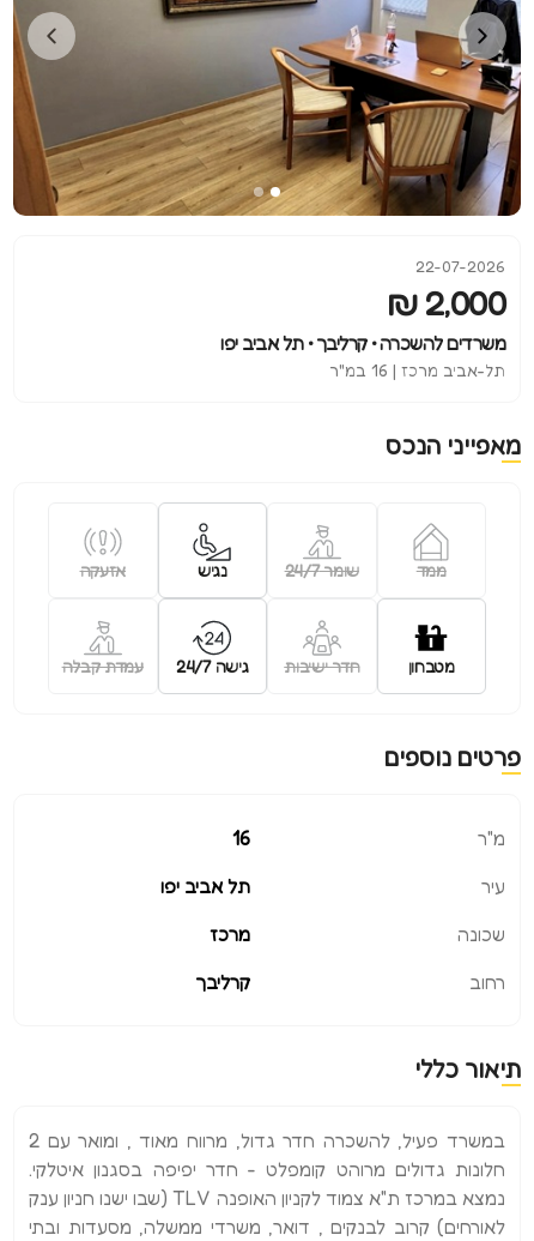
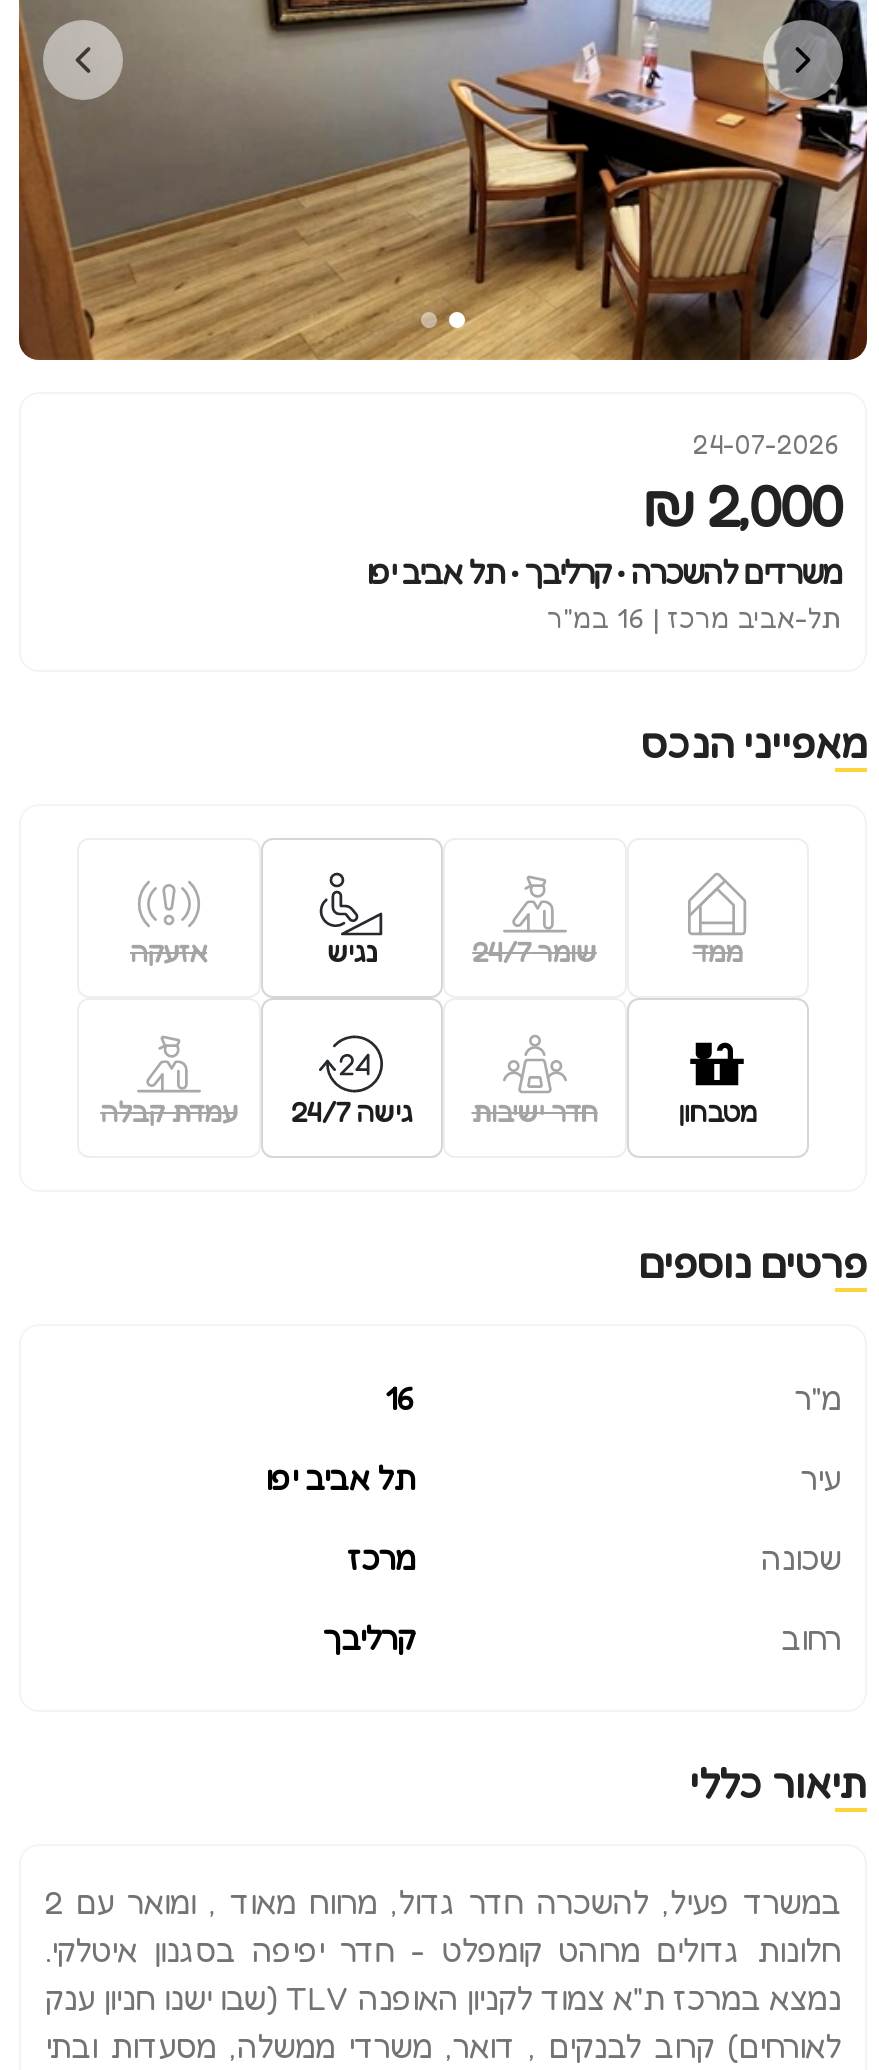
- 22-07-2026
+ 24-07-2026
